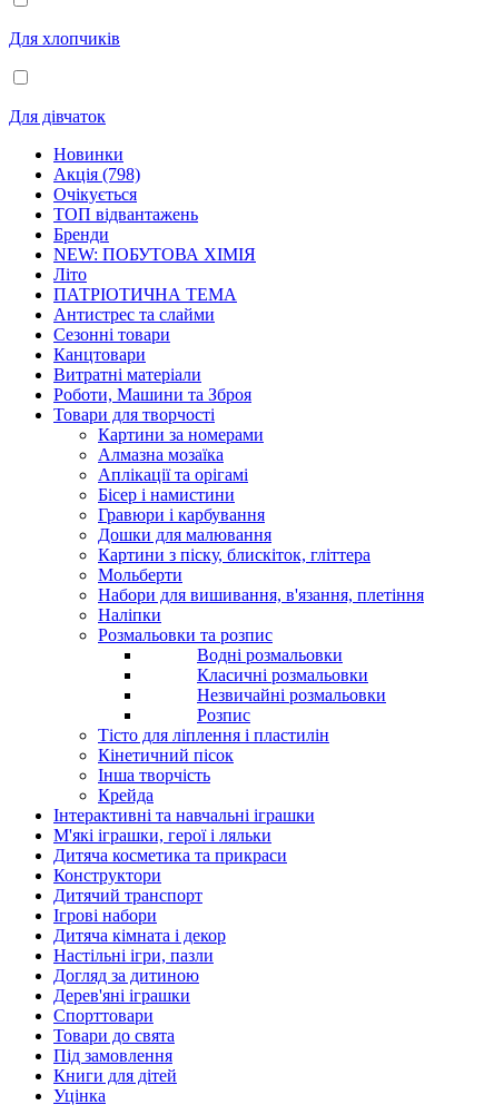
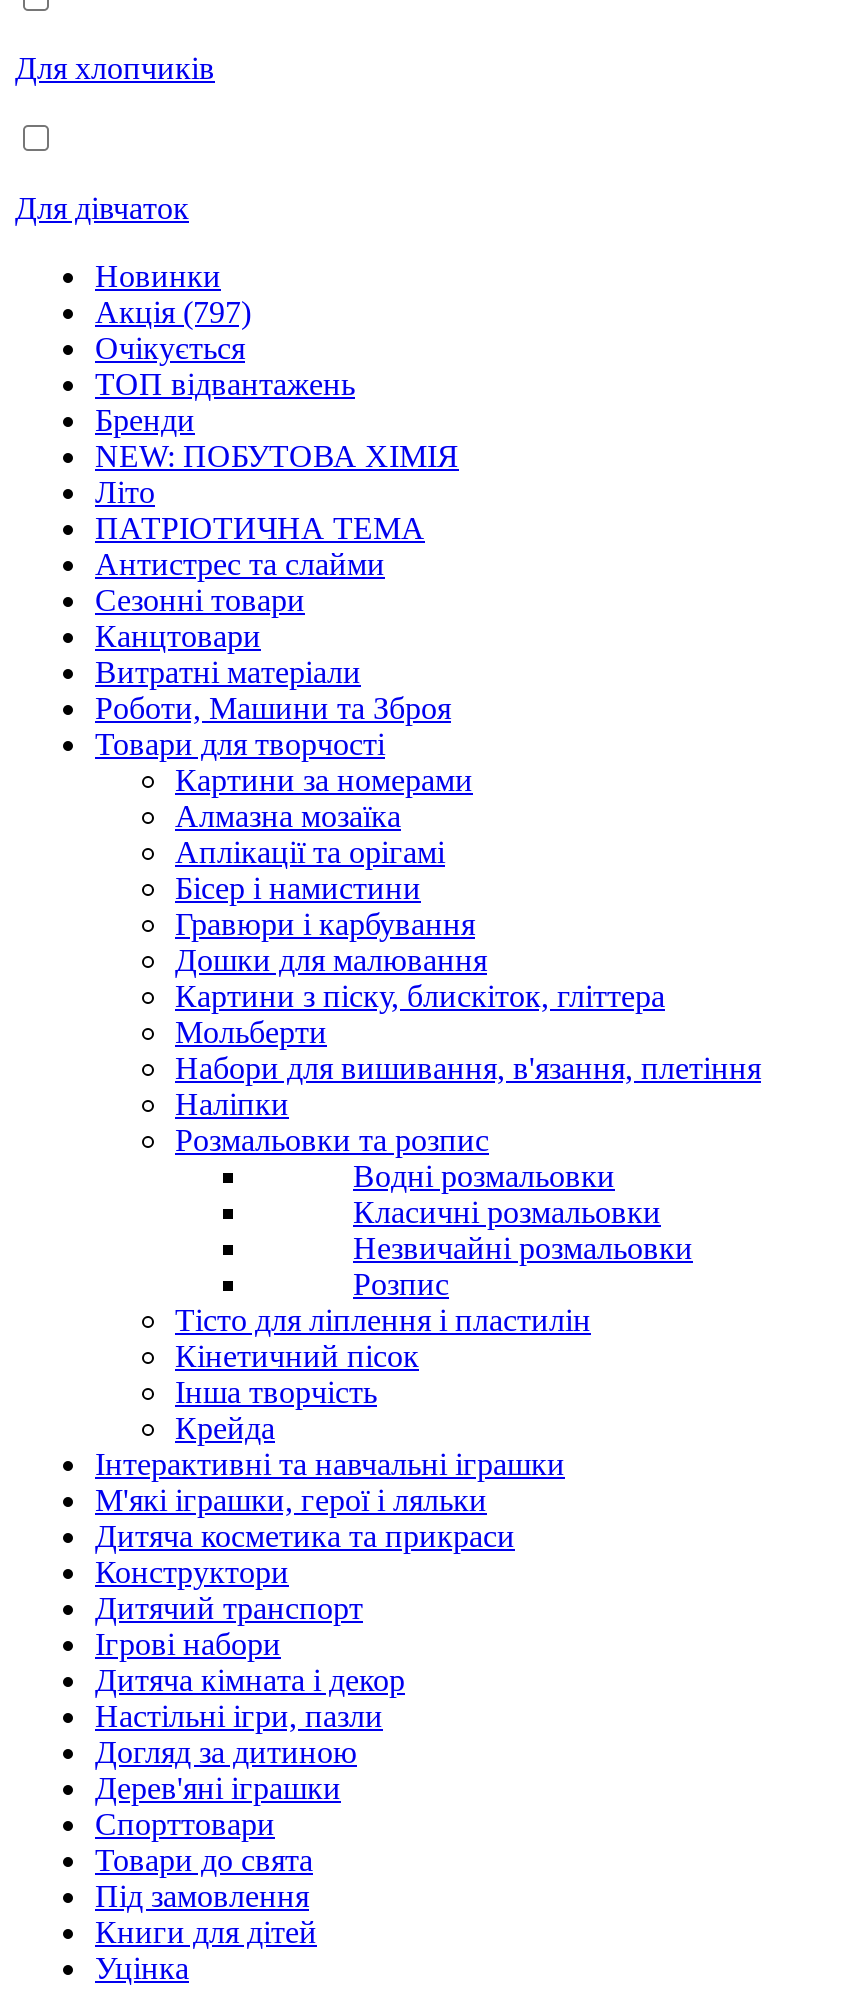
- Акція (798)
+ Акція (797)
